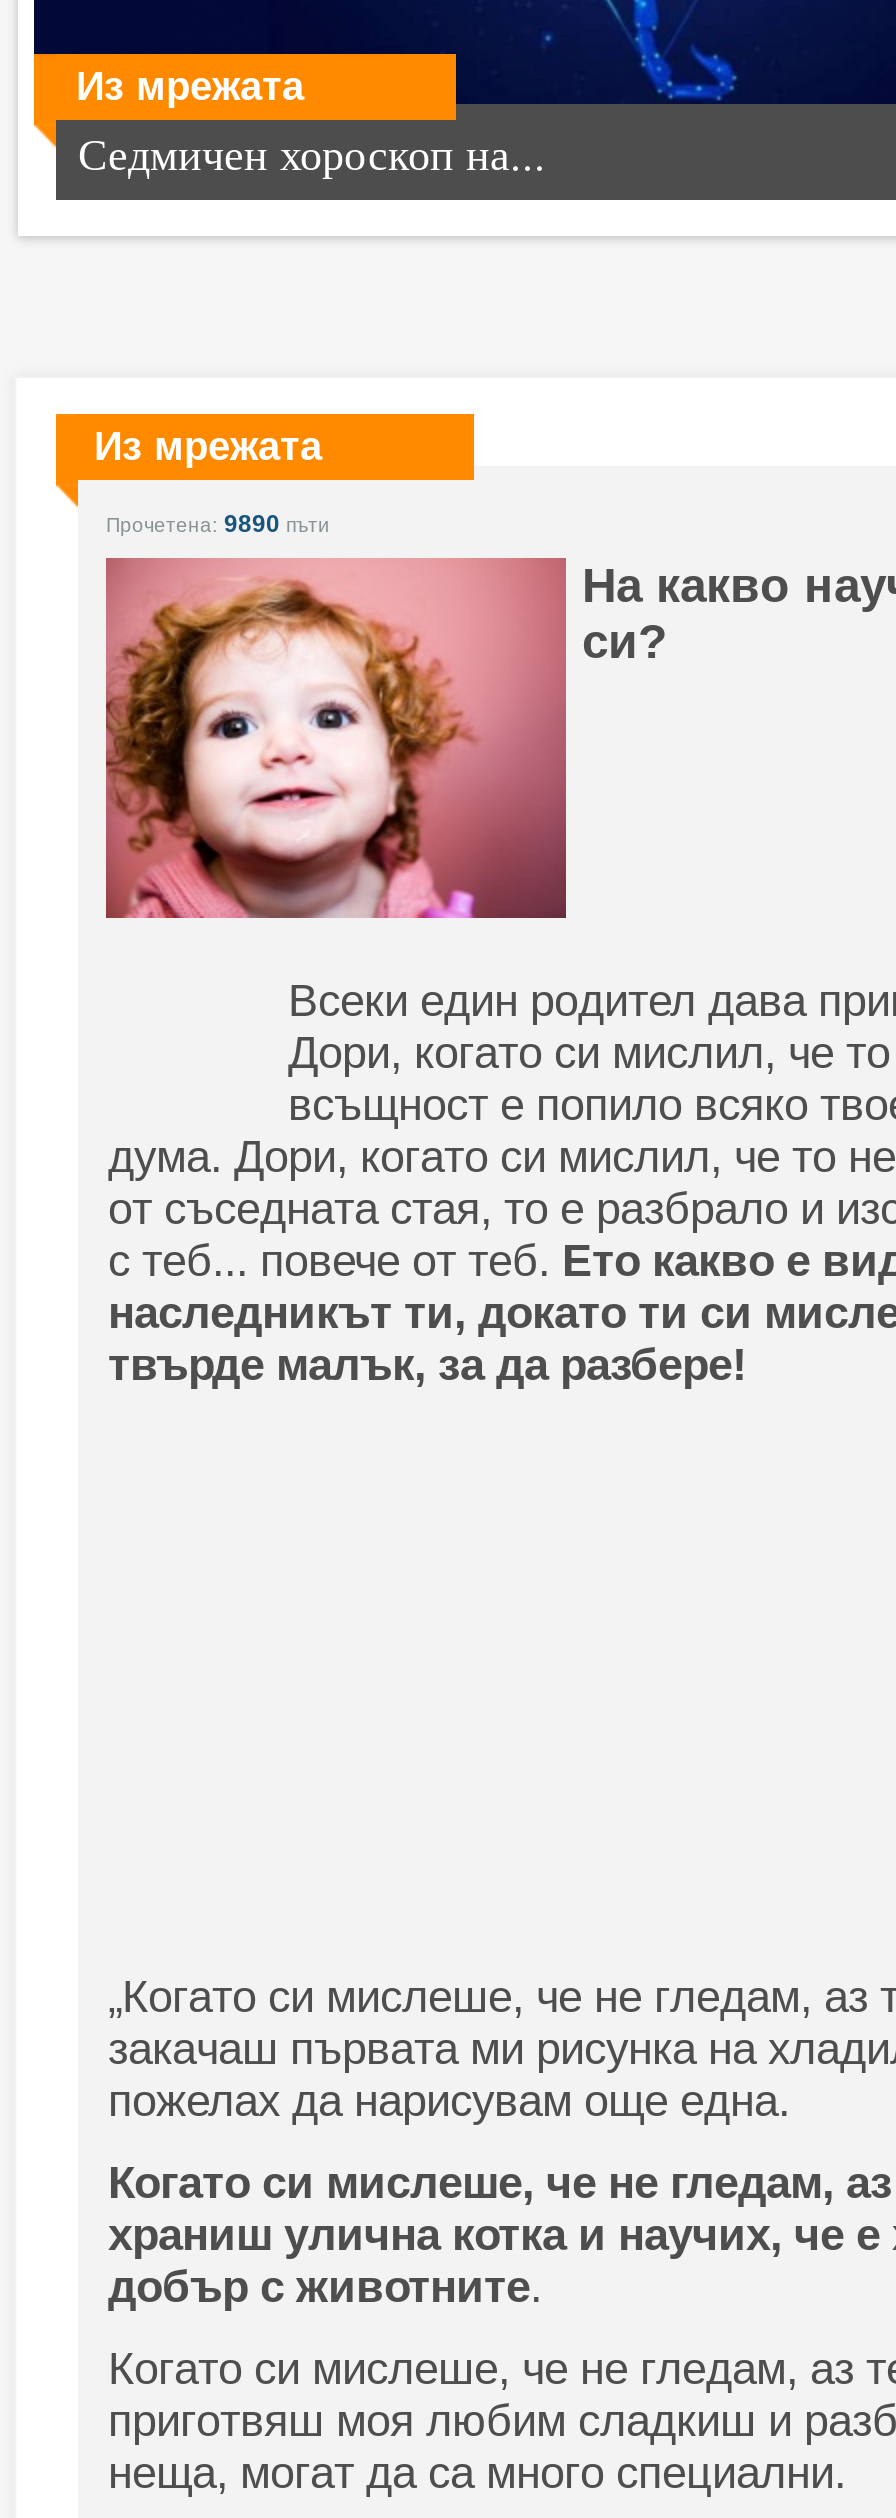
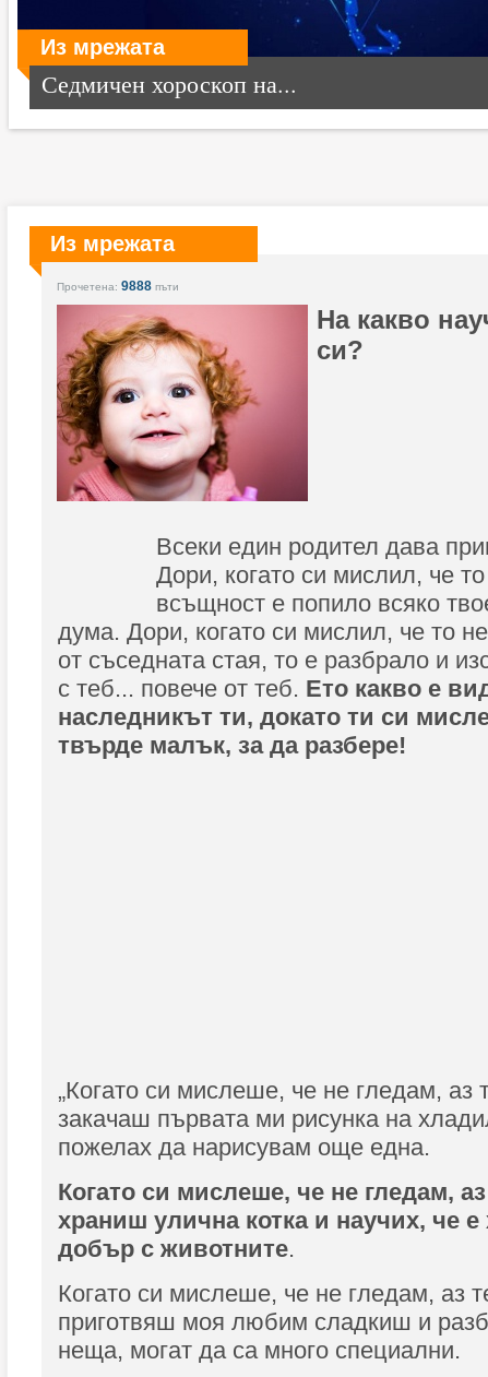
- Прочетена: 9890 пъти
+ Прочетена: 9888 пъти
